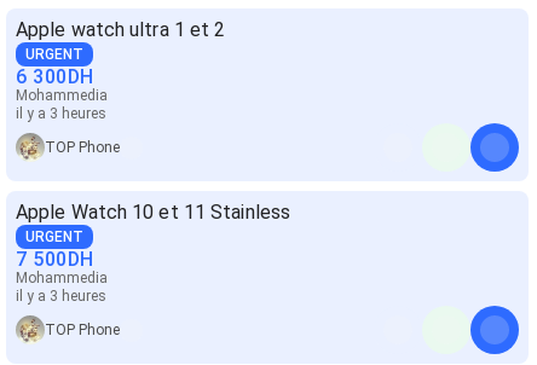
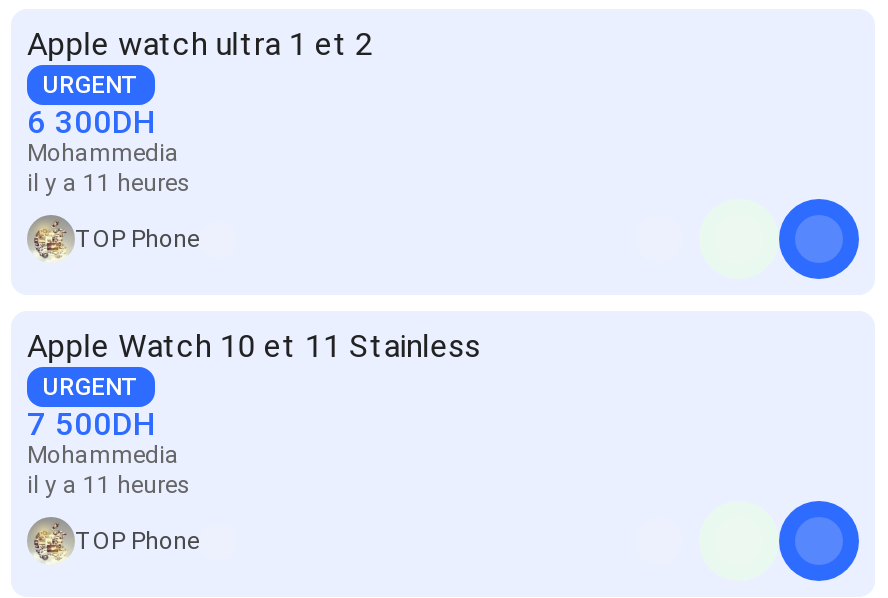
- il y a 3 heures
+ il y a 11 heures

- il y a 3 heures
+ il y a 11 heures
